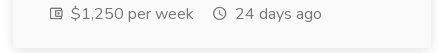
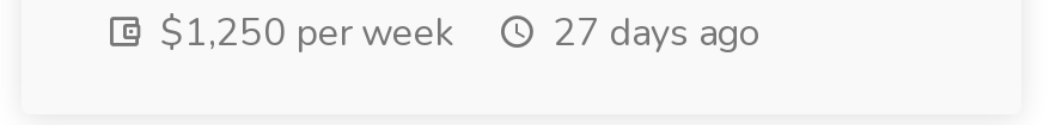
- $1,250 per week 24 days ago
+ $1,250 per week 27 days ago
